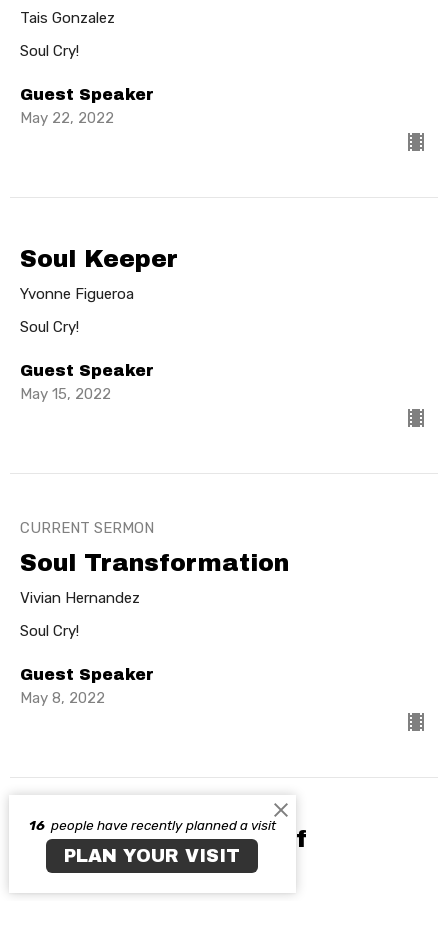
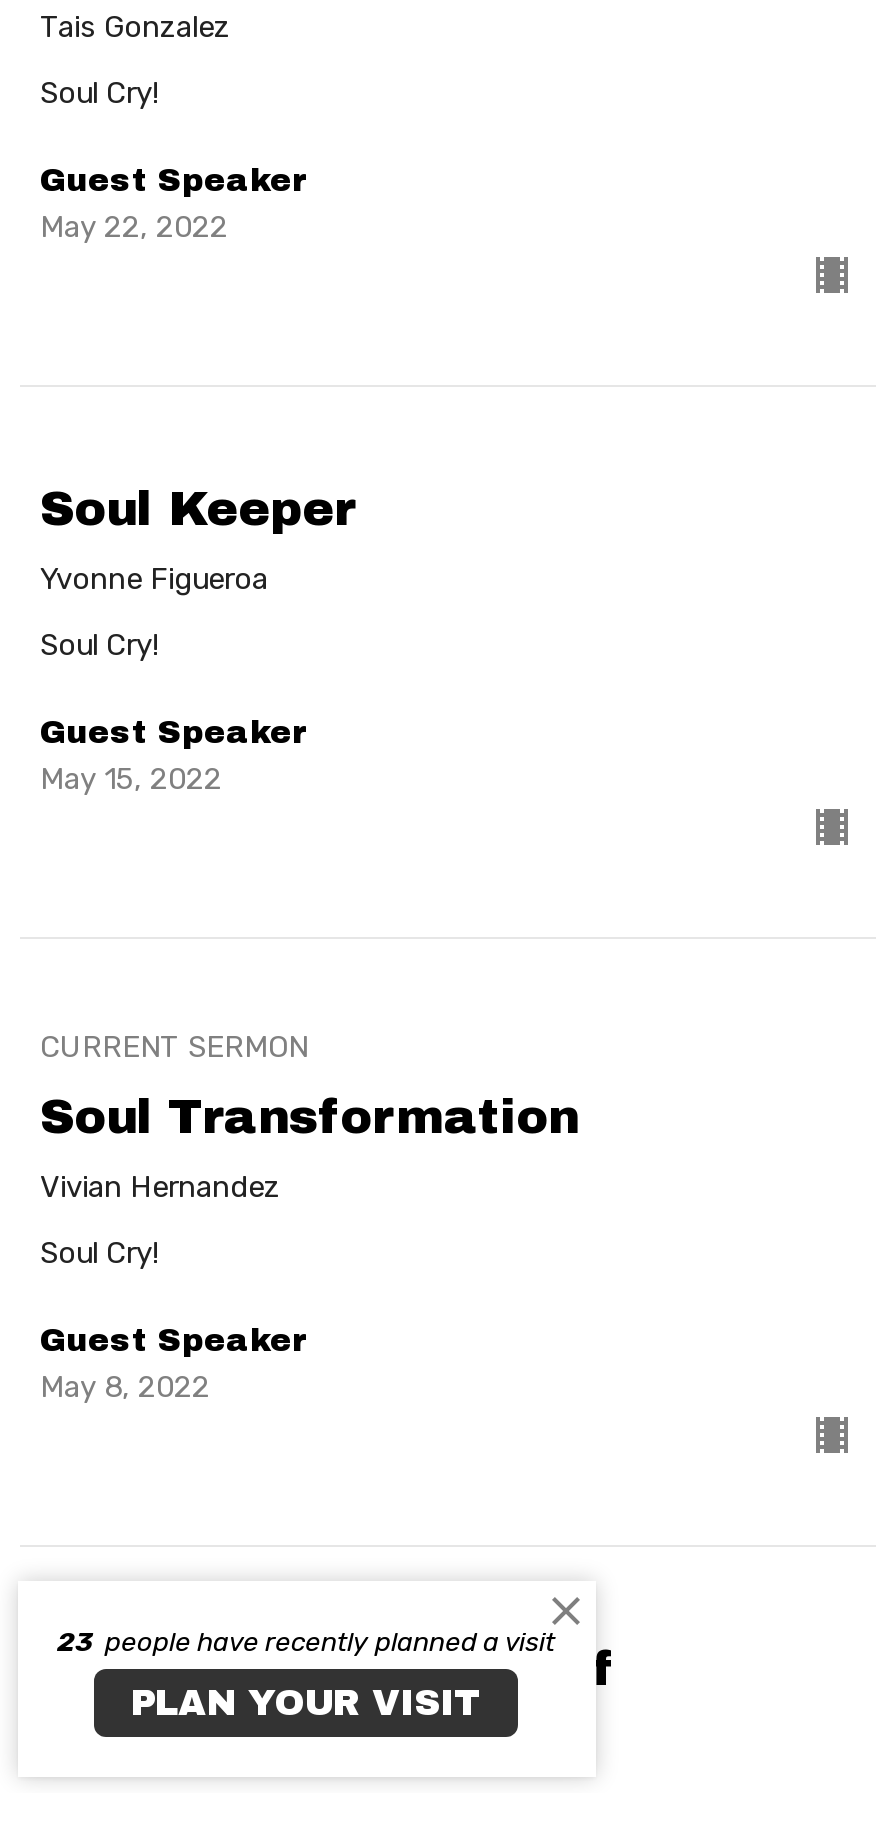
- 16 people have recently planned a visit
+ 23 people have recently planned a visit
